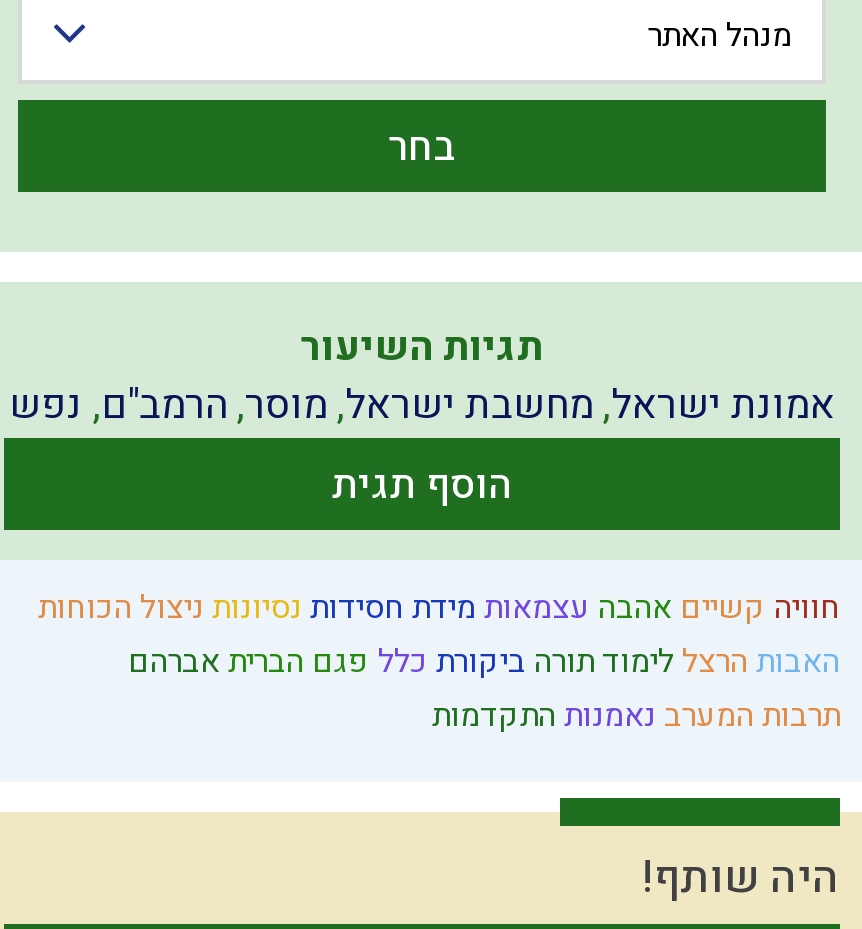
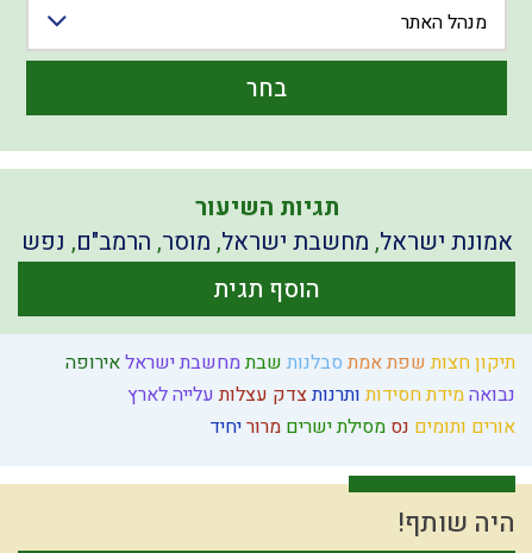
- חוויה קשיים אהבה עצמאות מידת חסידות נסיונות ניצול הכוחות
- האבות הרצל לימוד תורה ביקורת כלל פגם הברית אברהם
- תרבות המערב נאמנות התקדמות
+ תיקון חצות שפת אמת סבלנות שבת מחשבת ישראל אירופה
+ נבואה מידת חסידות ותרנות צדק עצלות עלייה לארץ
+ אורים ותומים נס מסילת ישרים מרור יחיד
